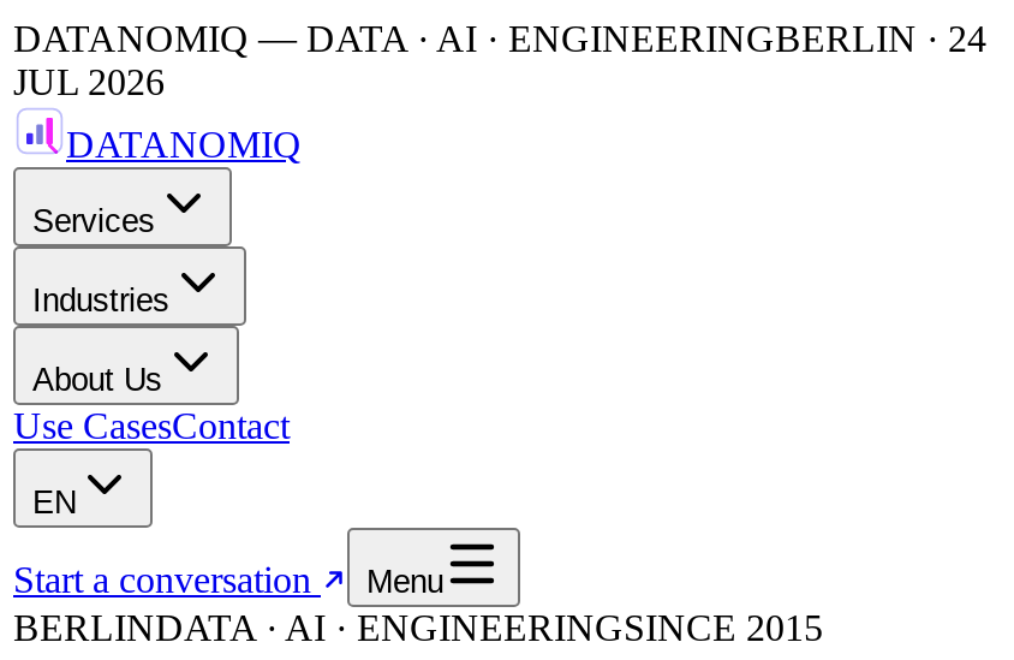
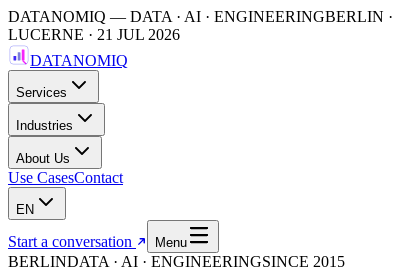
- DATANOMIQ — DATA · AI · ENGINEERINGBERLIN · 24
- JUL 2026
+ DATANOMIQ — DATA · AI · ENGINEERINGBERLIN ·
+ LUCERNE · 21 JUL 2026
